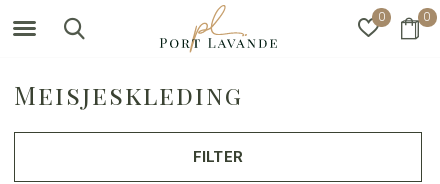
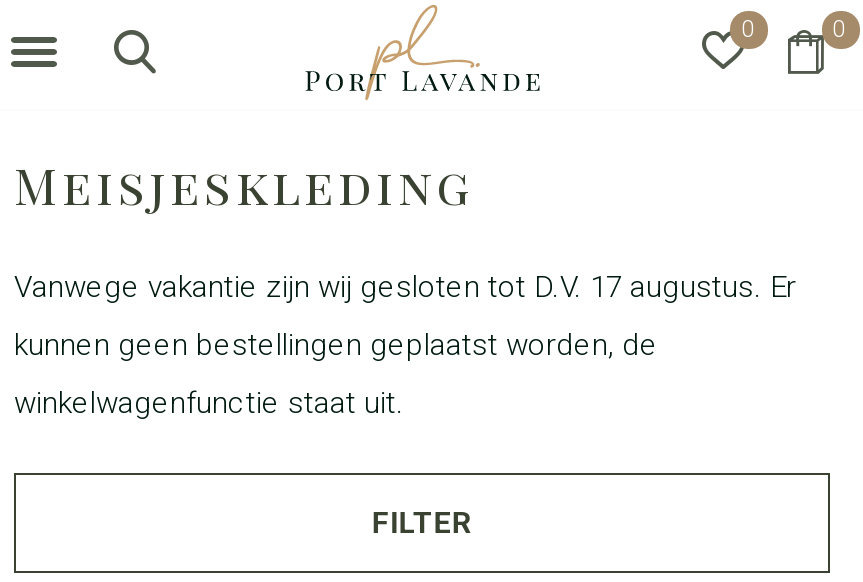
+ Vanwege vakantie zijn wij gesloten tot D.V. 17 augustus. Er
+ kunnen geen bestellingen geplaatst worden, de
+ winkelwagenfunctie staat uit.
